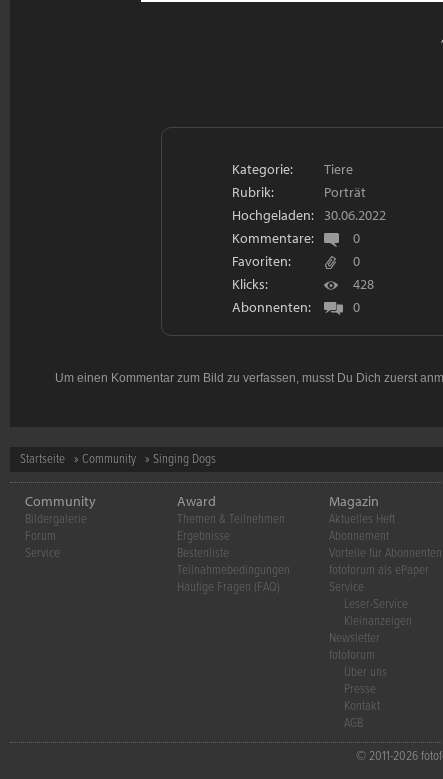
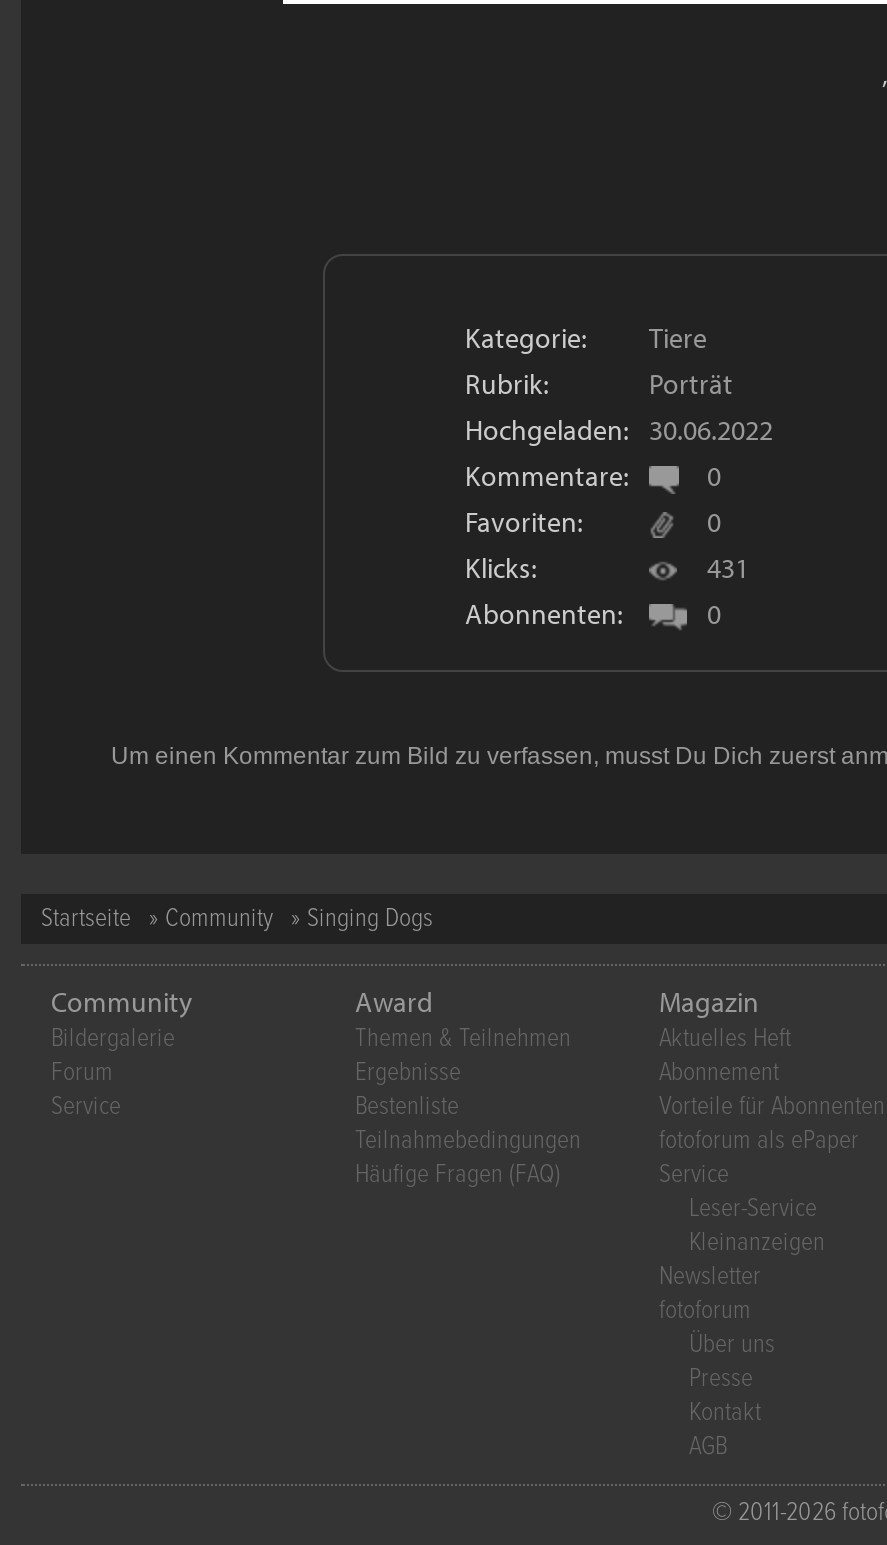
- 428
+ 431
